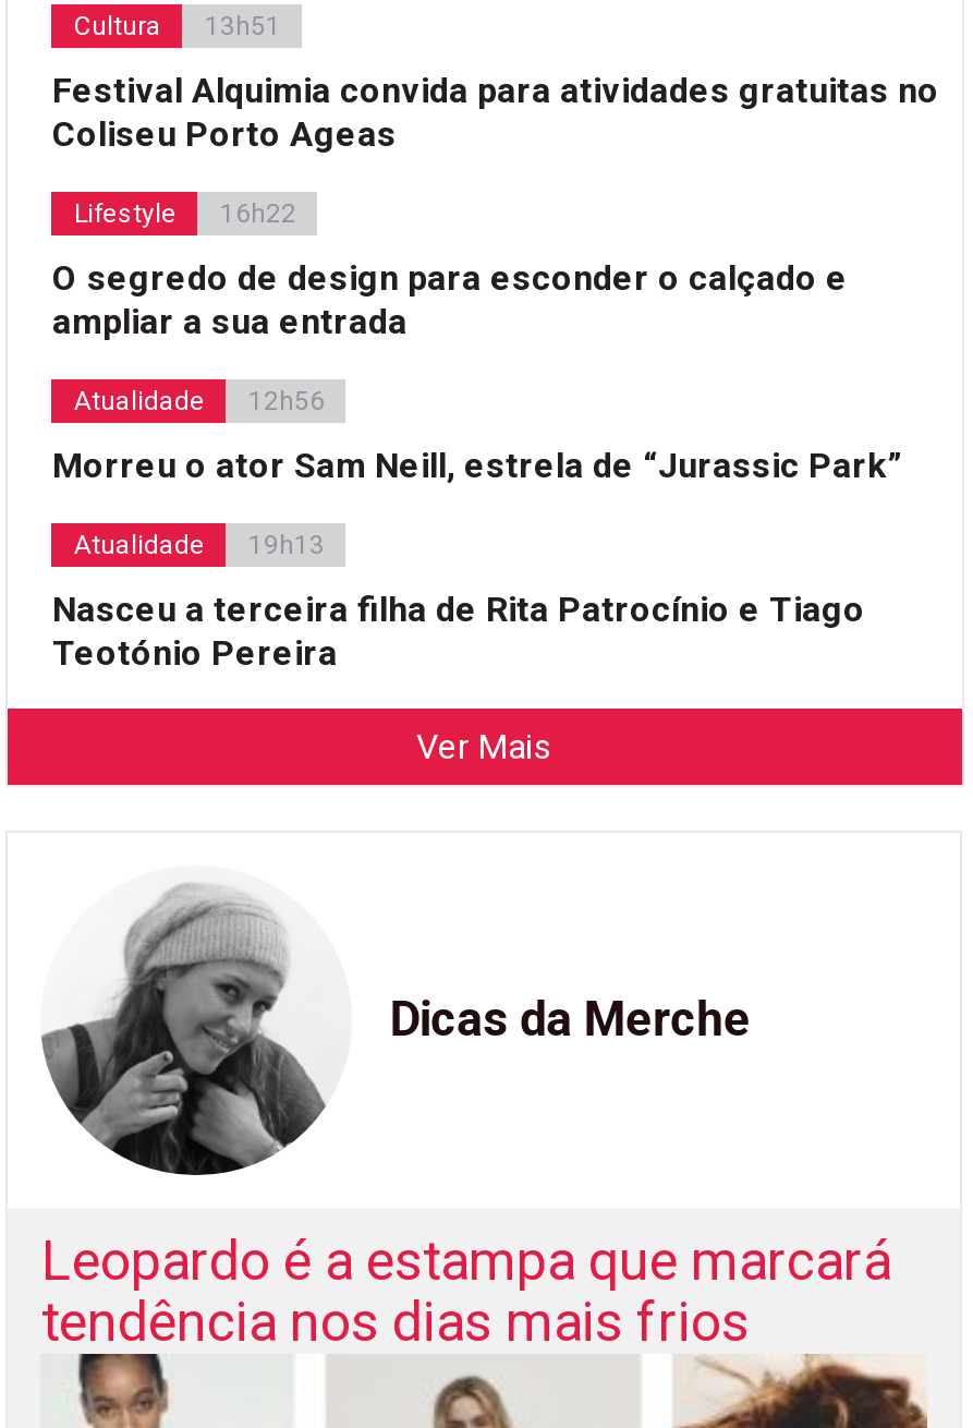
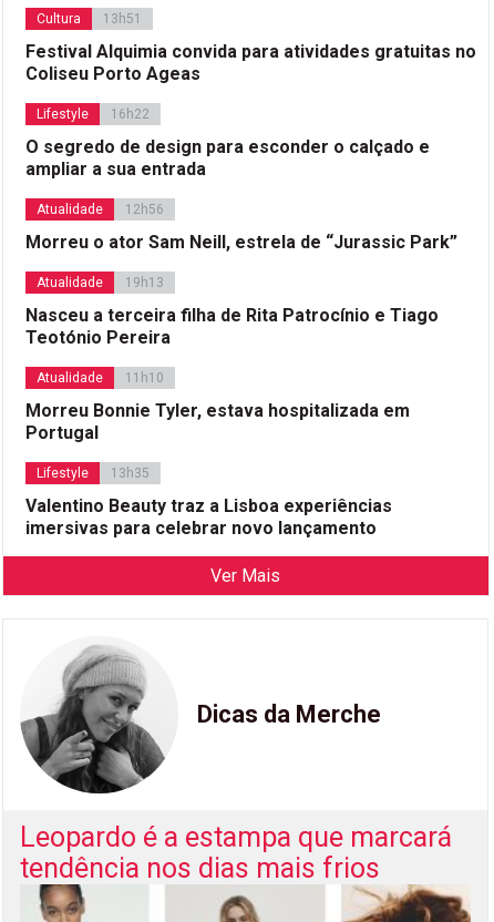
+ Atualidade
+ 11h10
+ Morreu Bonnie Tyler, estava hospitalizada em
+ Portugal
+ Lifestyle
+ 13h35
+ Valentino Beauty traz a Lisboa experiências
+ imersivas para celebrar novo lançamento
